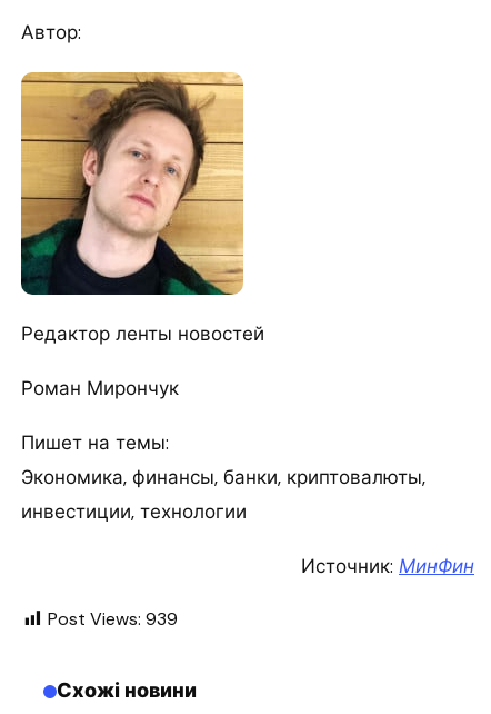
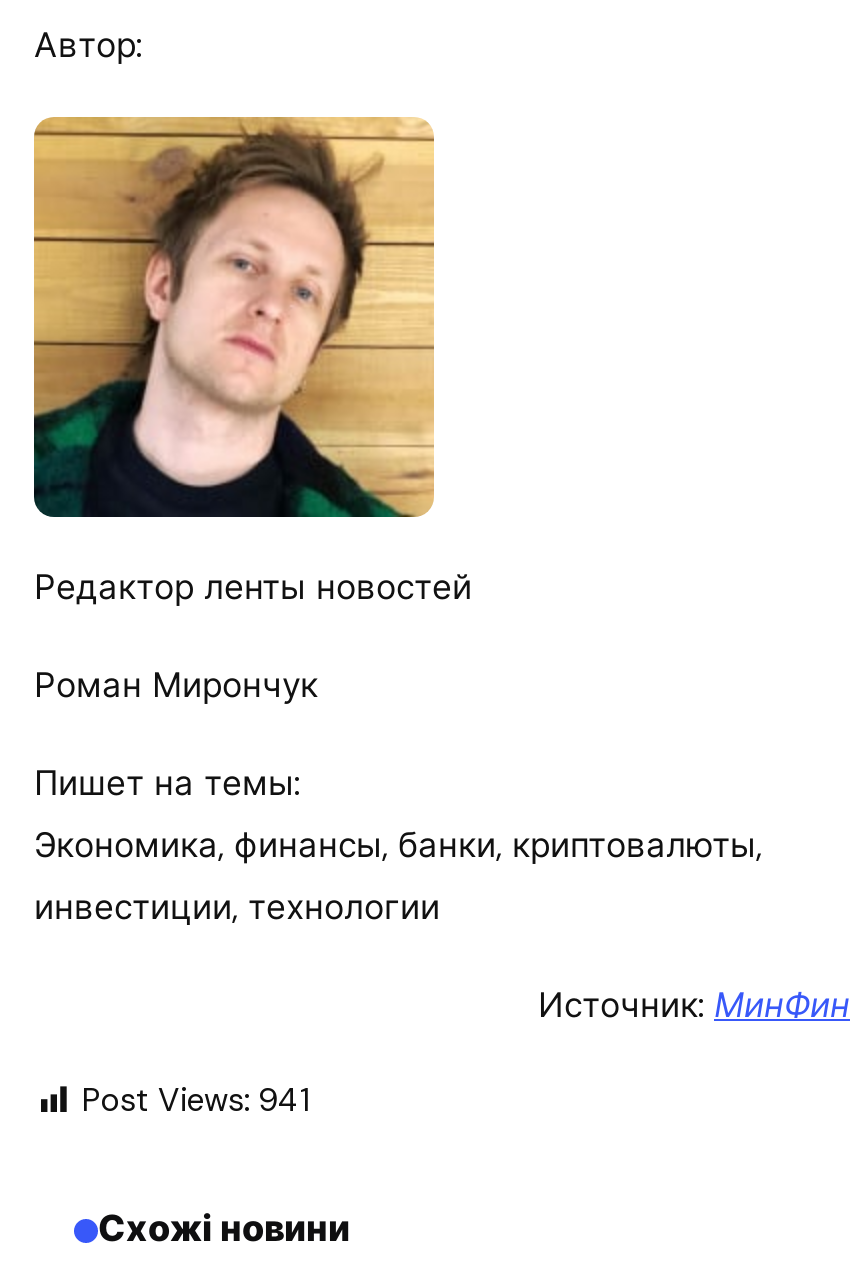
- Post Views: 939
+ Post Views: 941
